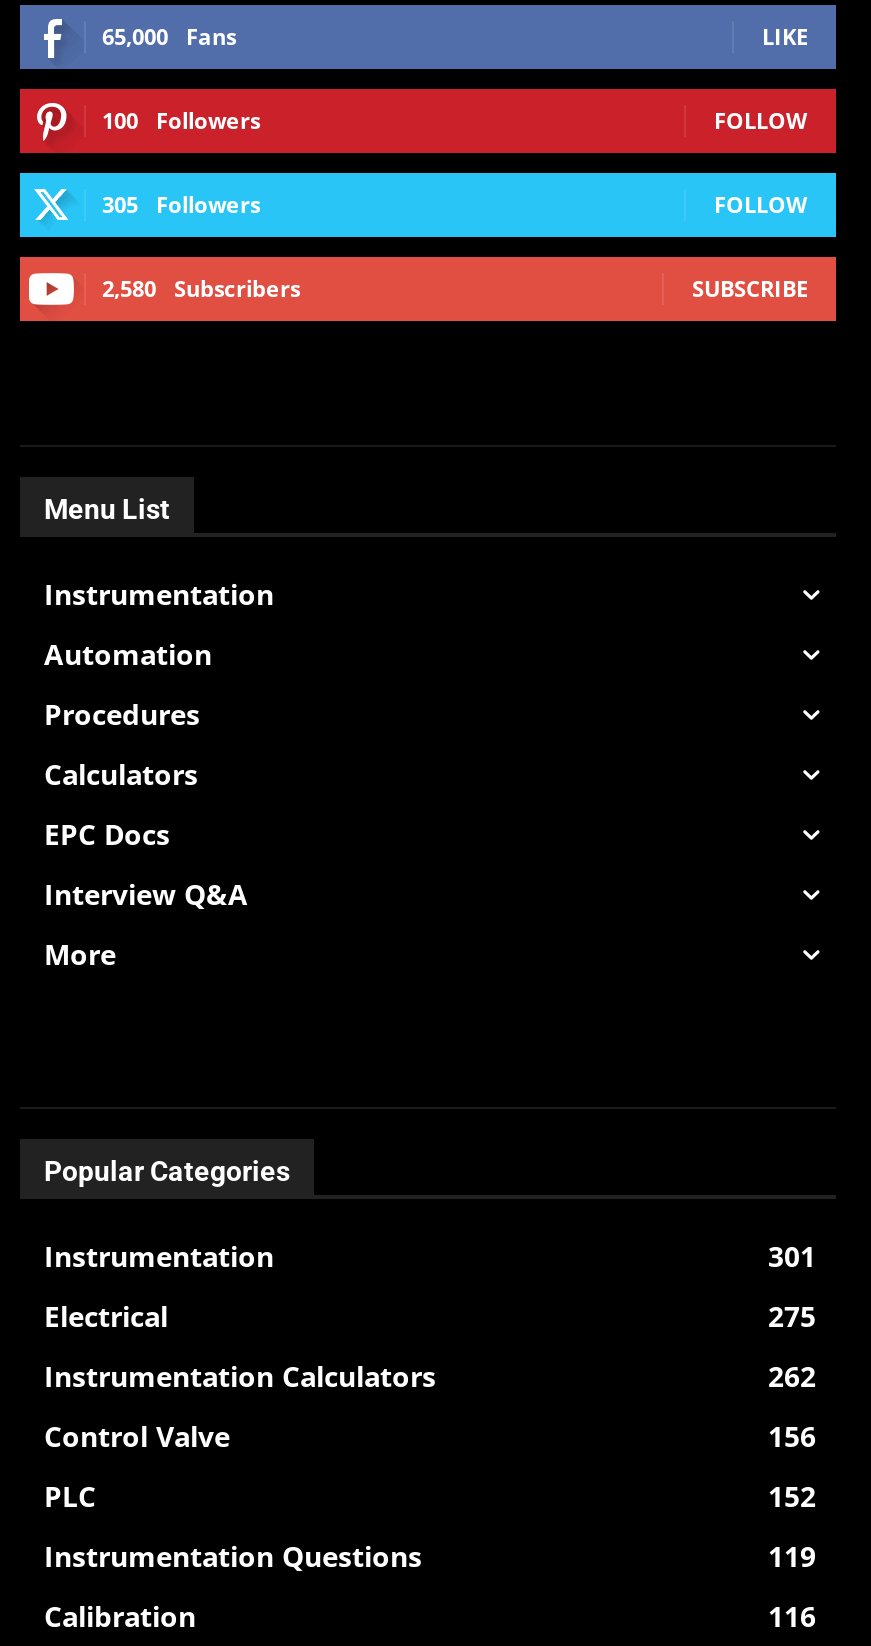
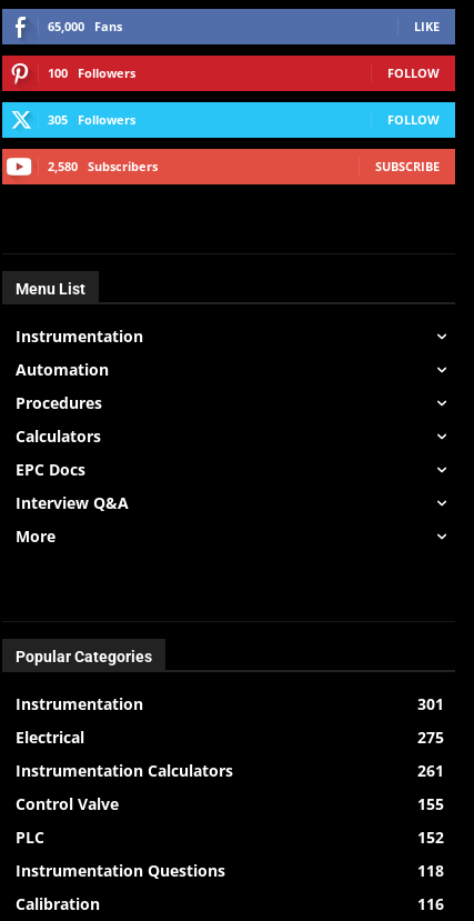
- 262
+ 261

- 156
+ 155

- 119
+ 118
